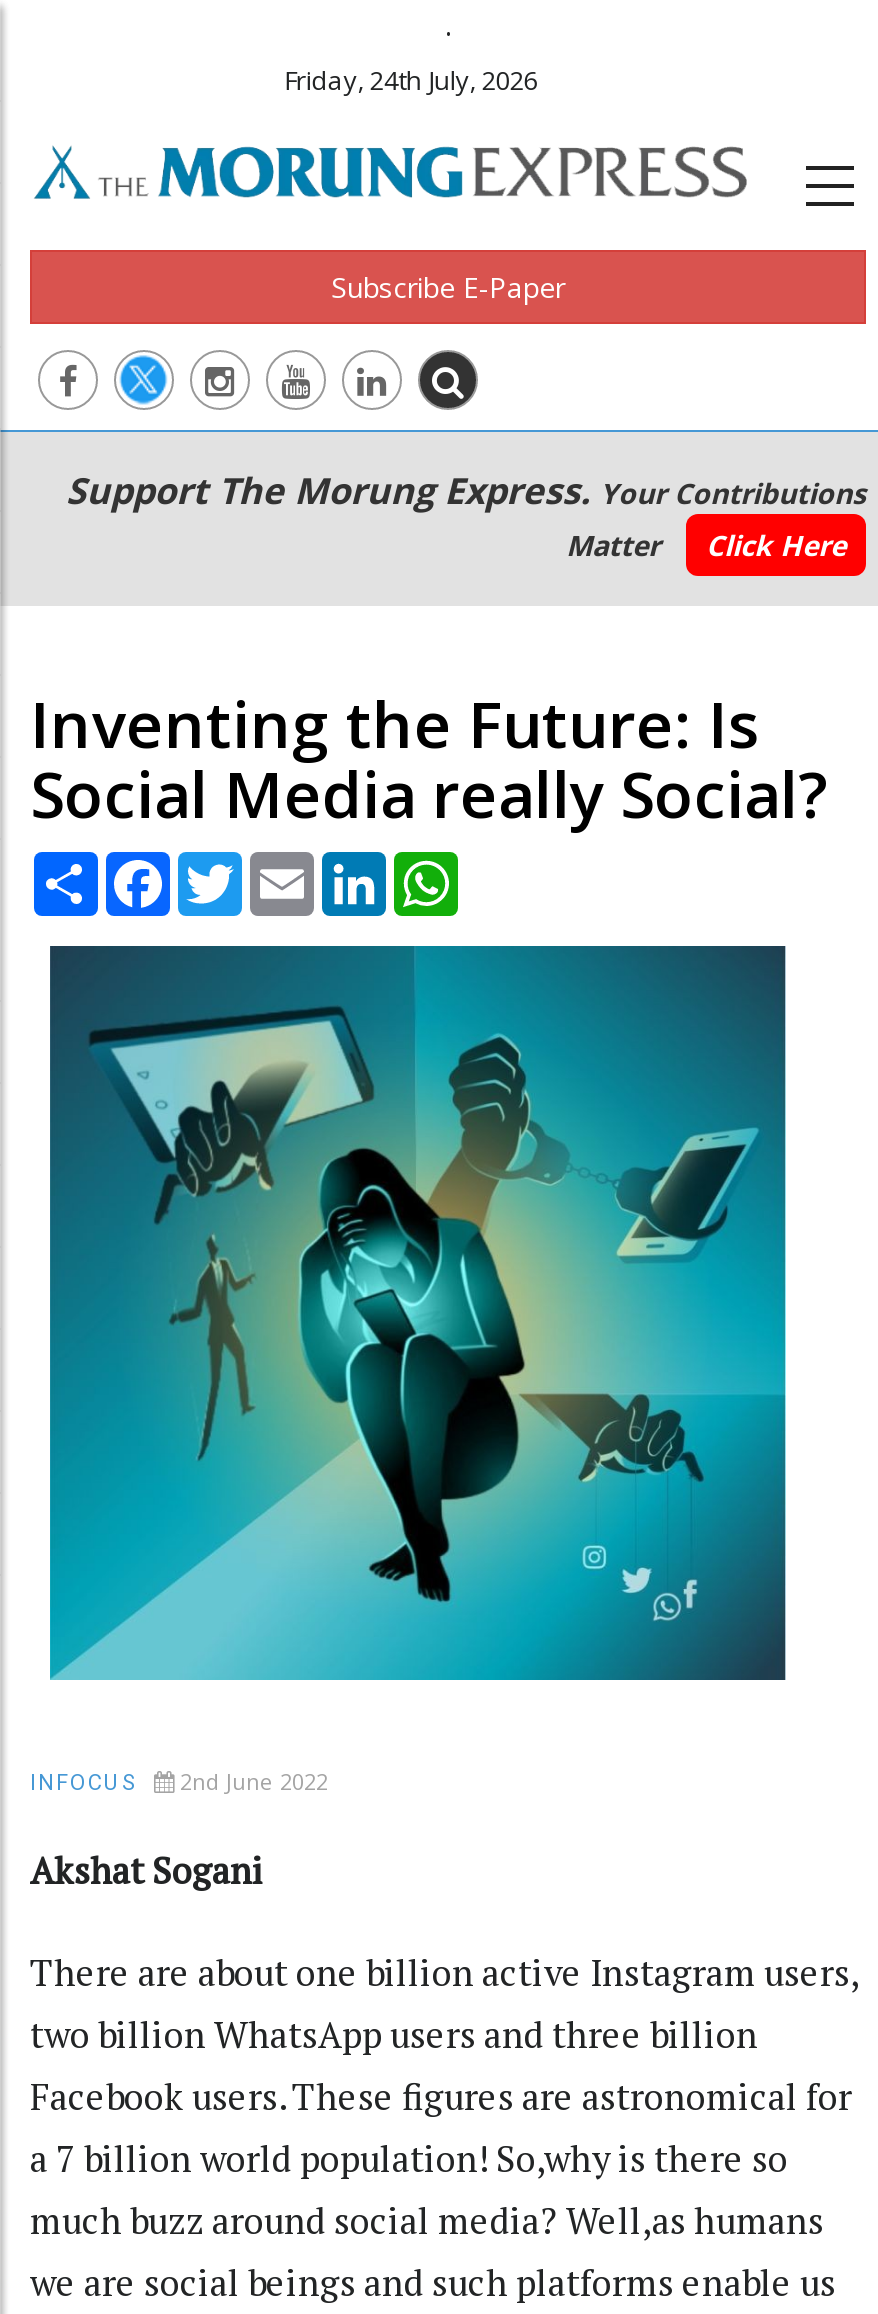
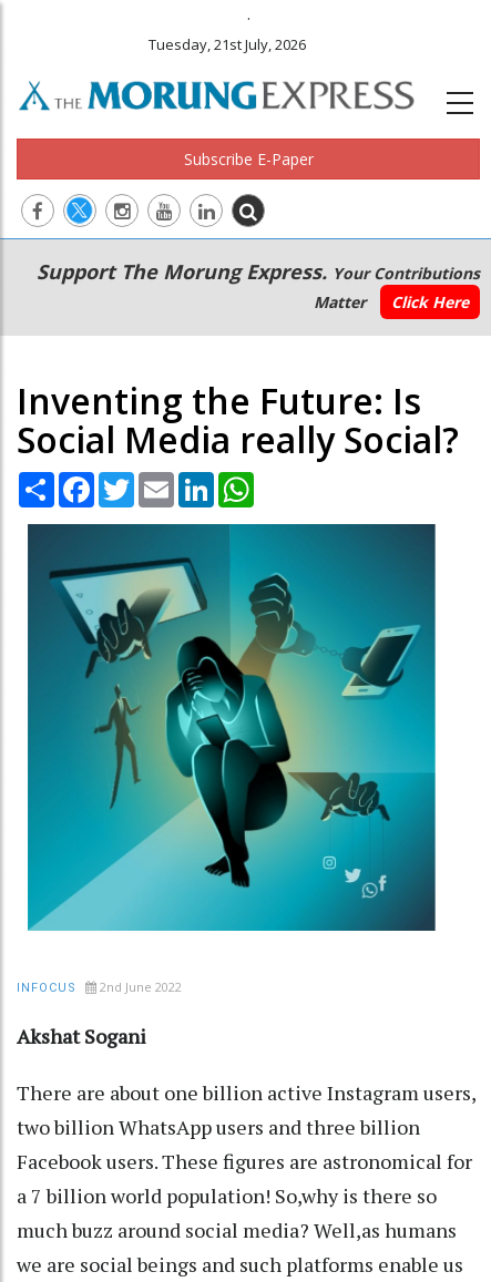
- Friday, 24th July, 2026
+ Tuesday, 21st July, 2026
